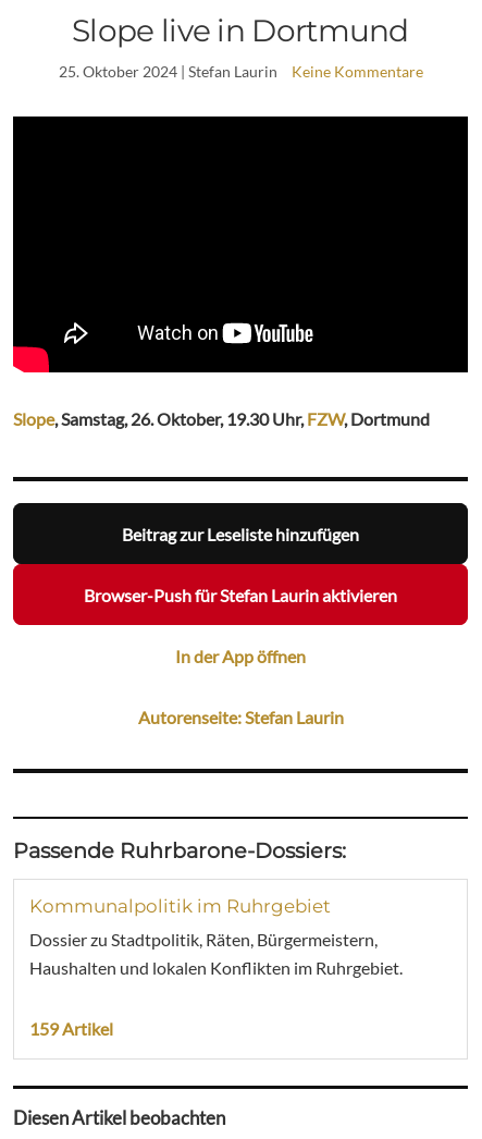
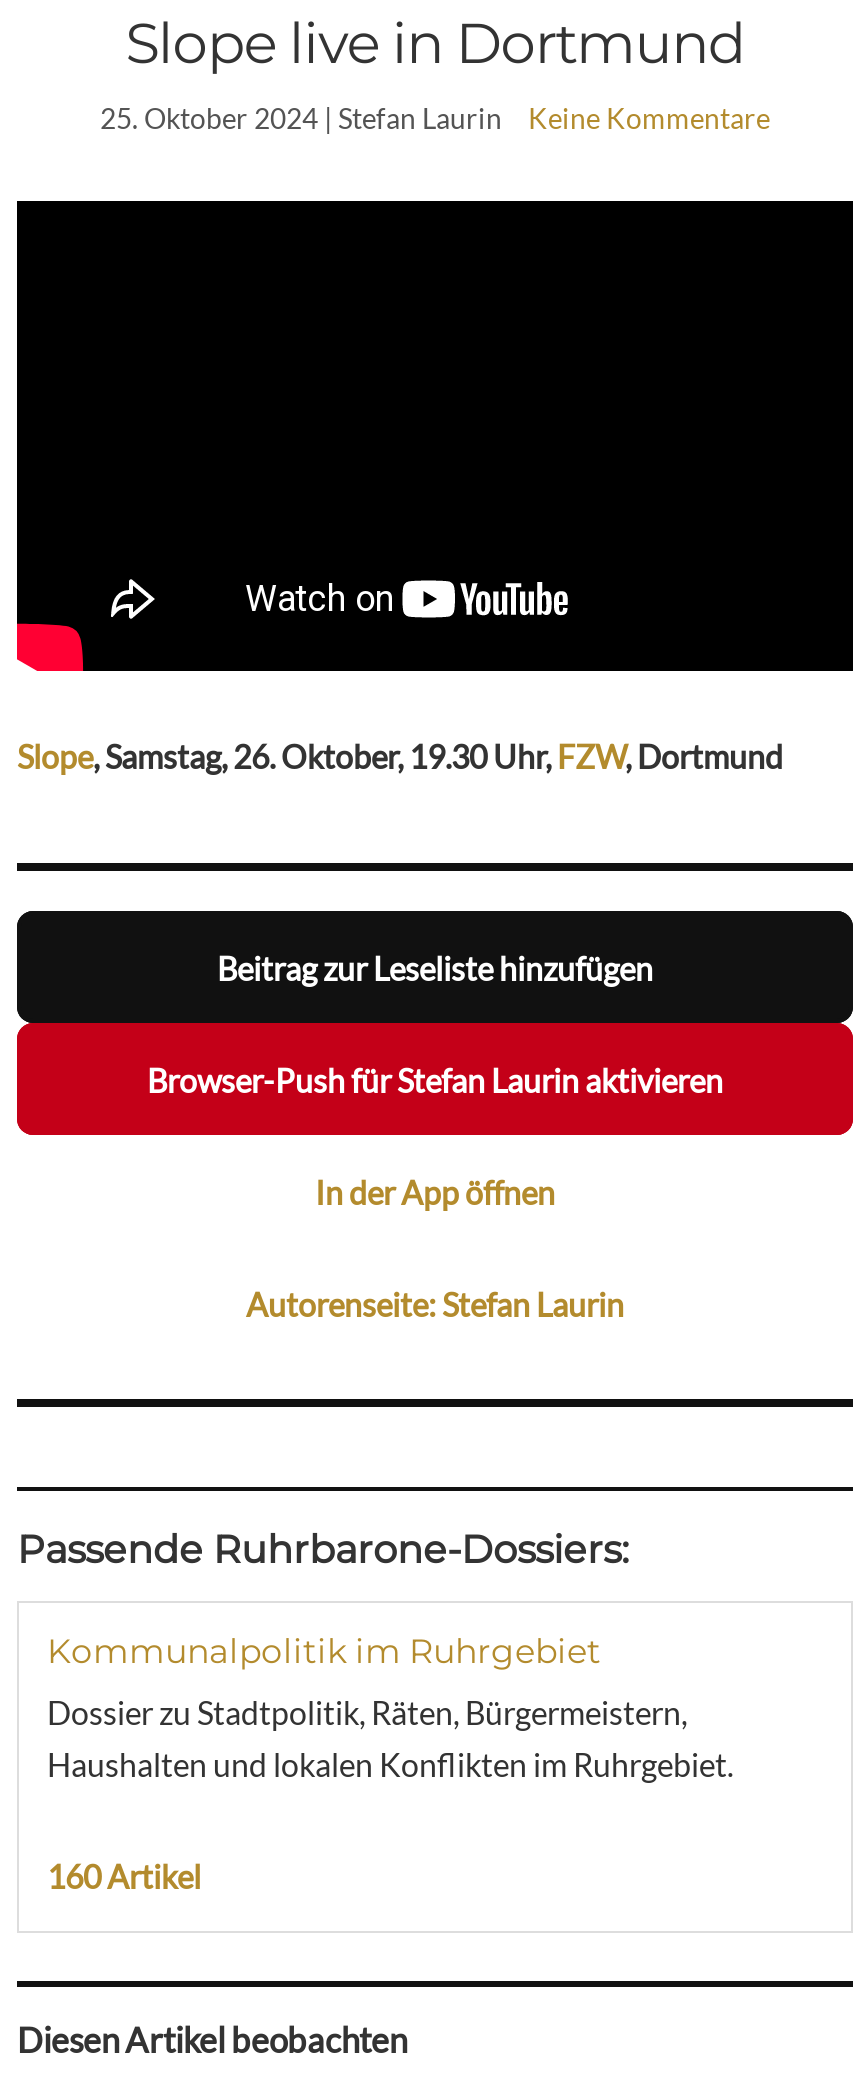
- 159 Artikel
+ 160 Artikel
